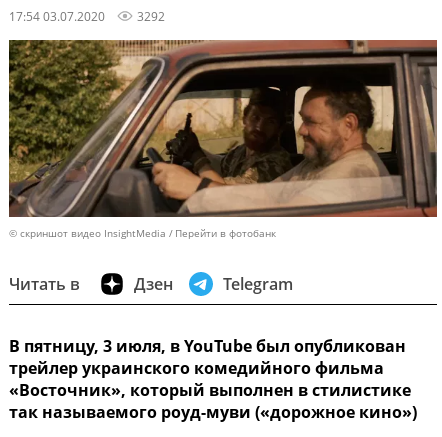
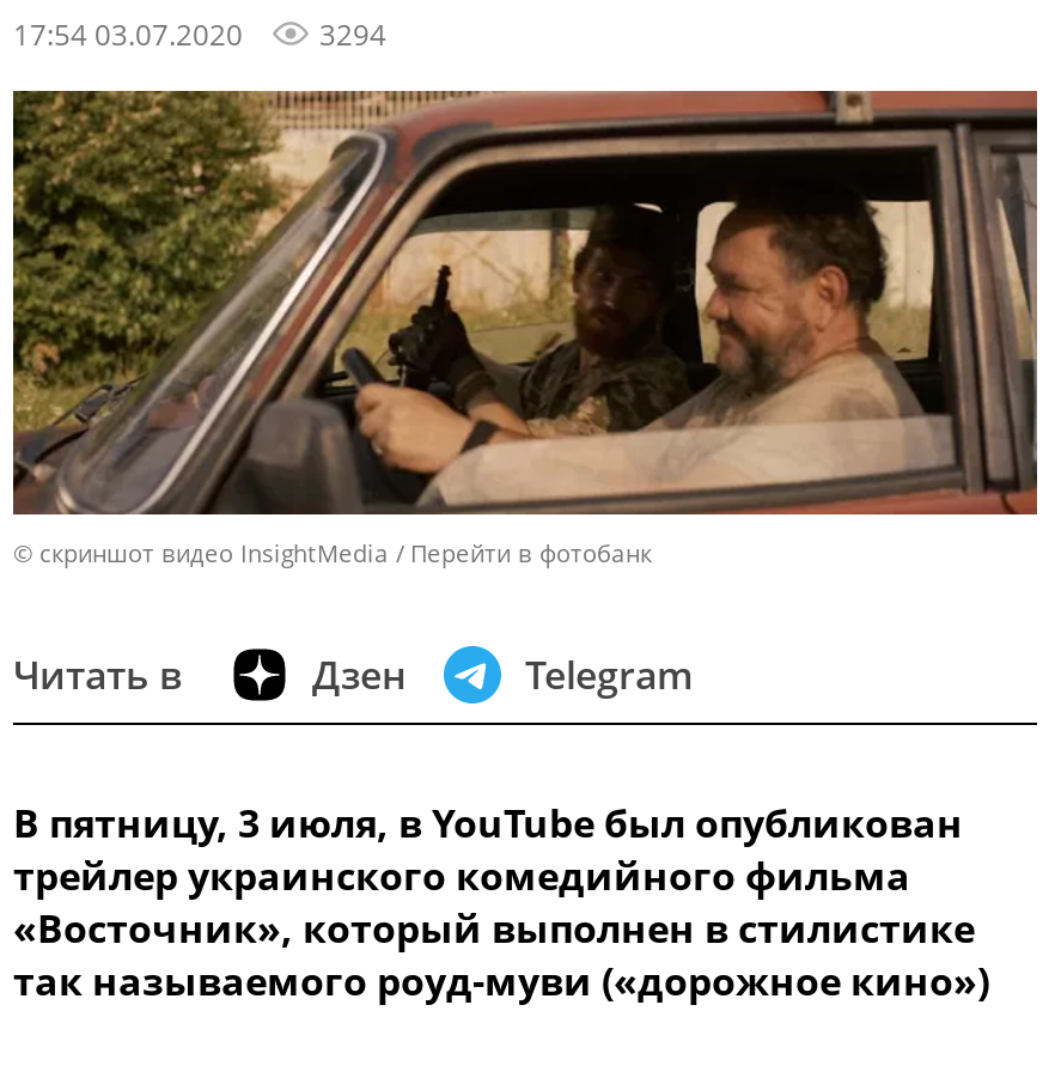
- 17:54 03.07.2020 3292
+ 17:54 03.07.2020 3294
